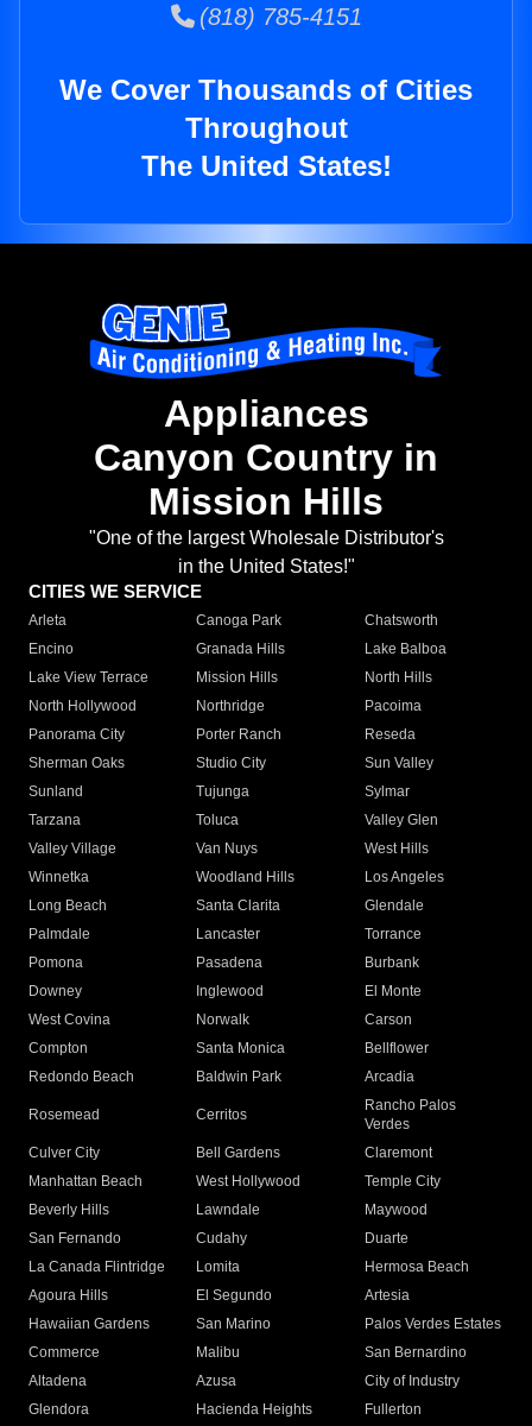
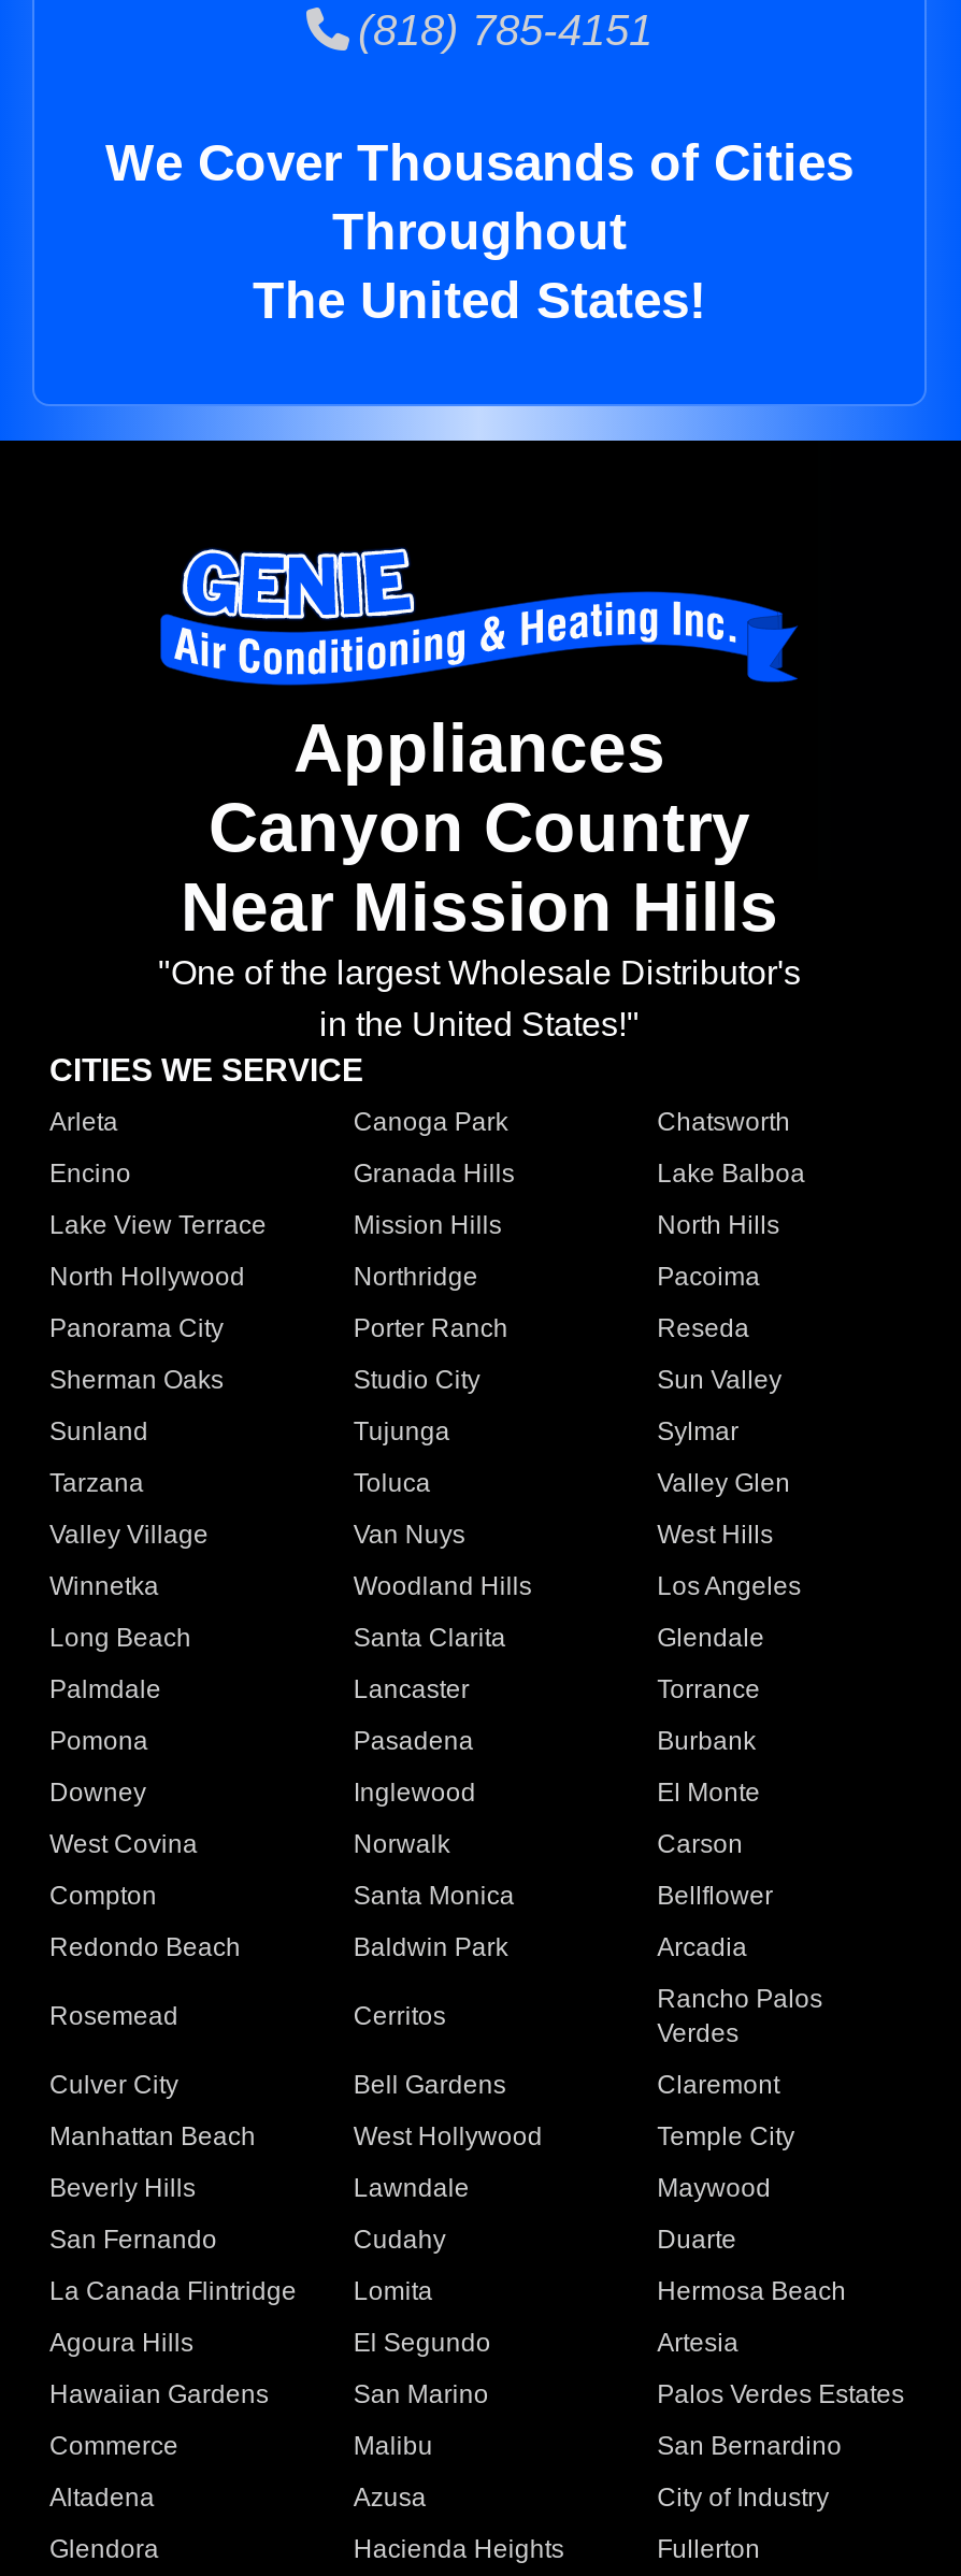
- Canyon Country in
- Mission Hills
+ Canyon Country
+ Near Mission Hills
